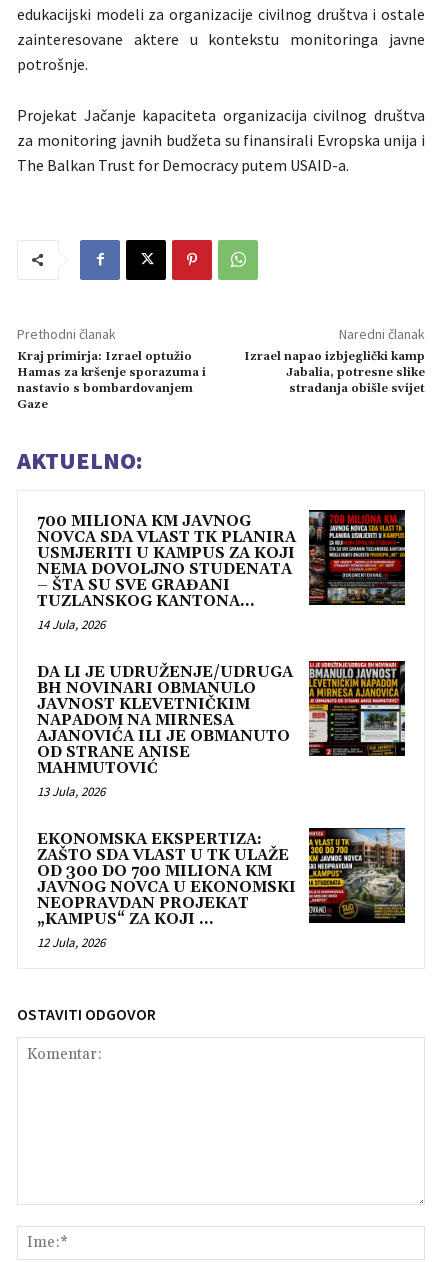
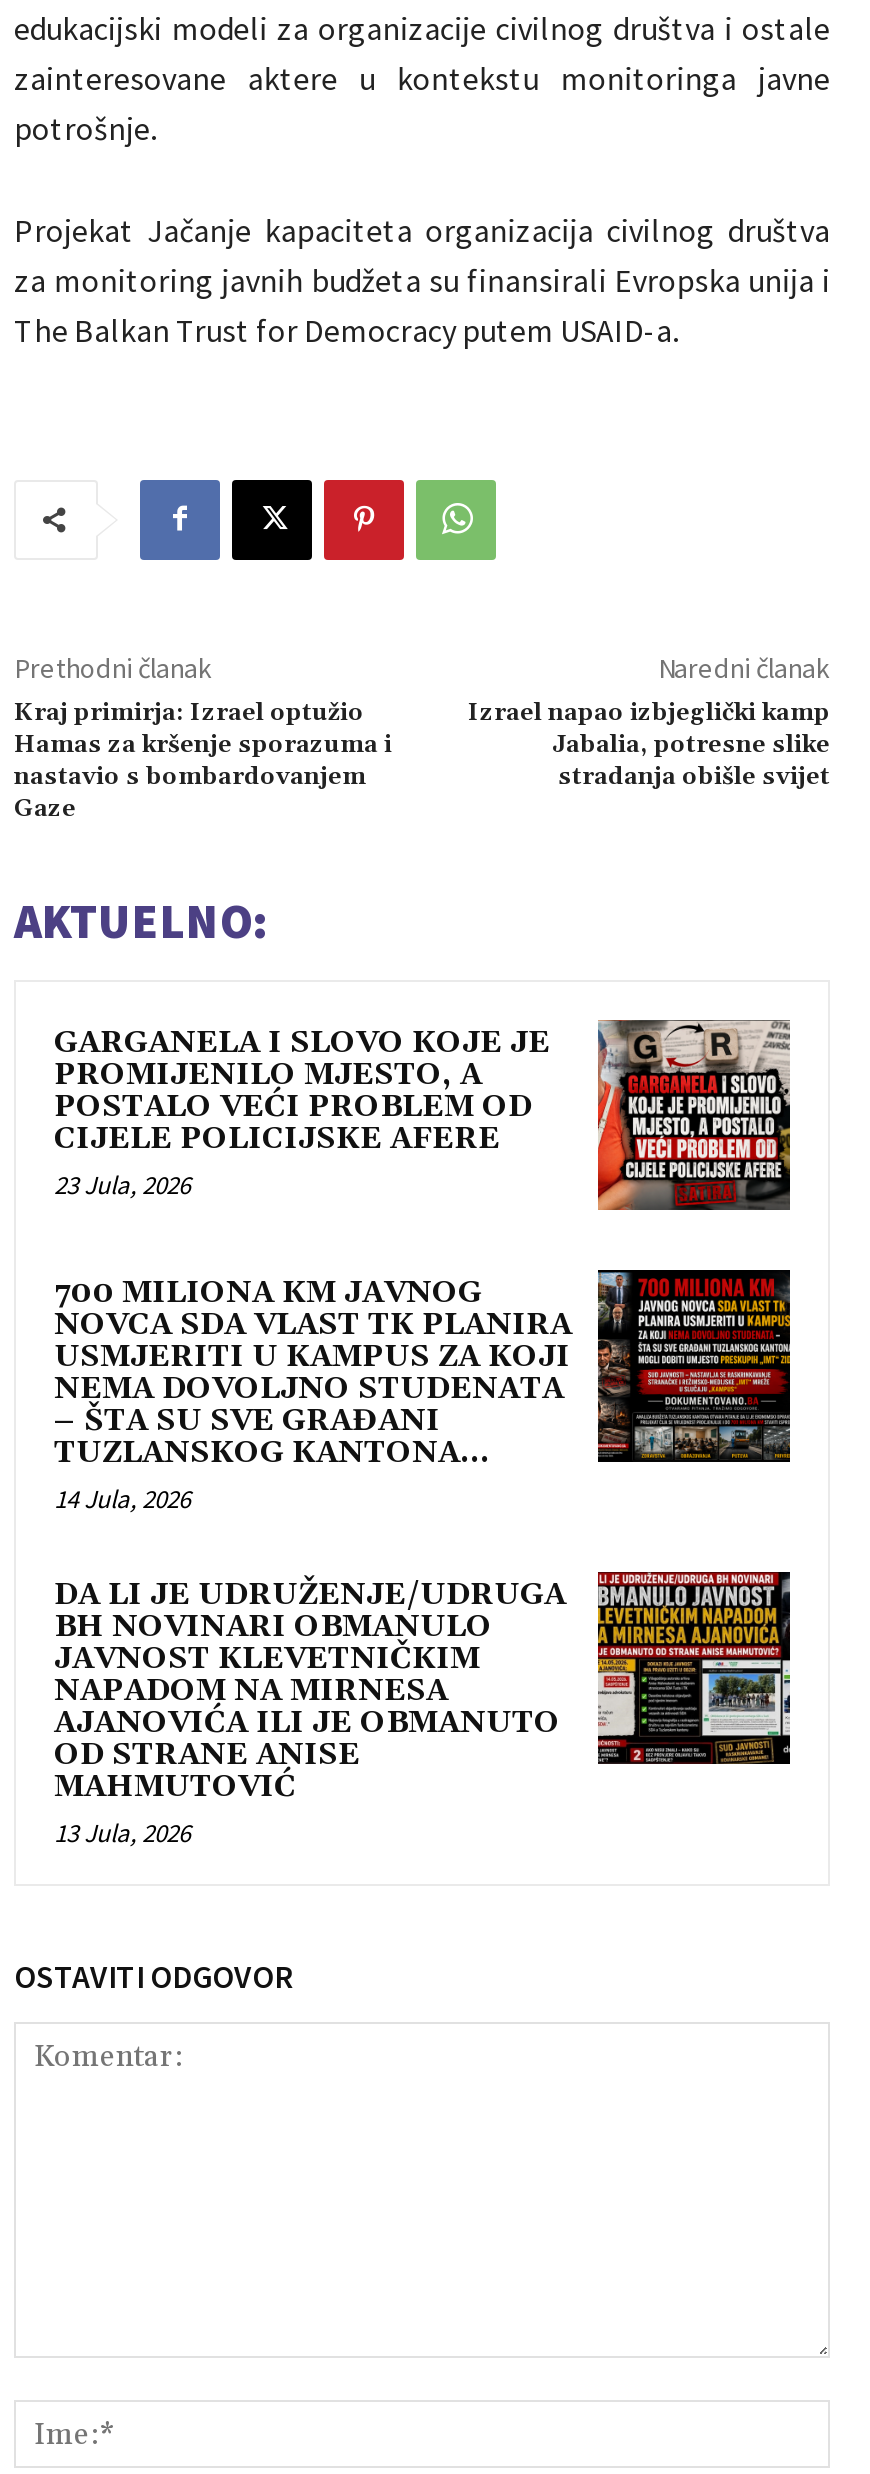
+ [image]
+ GARGANELA I SLOVO KOJE JE
+ PROMIJENILO MJESTO, A
+ POSTALO VEĆI PROBLEM OD
+ CIJELE POLICIJSKE AFERE
+ 23 Jula, 2026

moved down: [image] | 700 MILIONA KM JAVNOG | NOVCA SDA VLAST TK PLANIRA | ... | MAHMUTOVIĆ | 13 Jula, 2026

- [image]
- EKONOMSKA EKSPERTIZA:
- ZAŠTO SDA VLAST U TK ULAŽE
- OD 300 DO 700 MILIONA KM
- JAVNOG NOVCA U EKONOMSKI
- NEOPRAVDAN PROJEKAT
- „KAMPUS“ ZA KOJI ...
- 12 Jula, 2026
